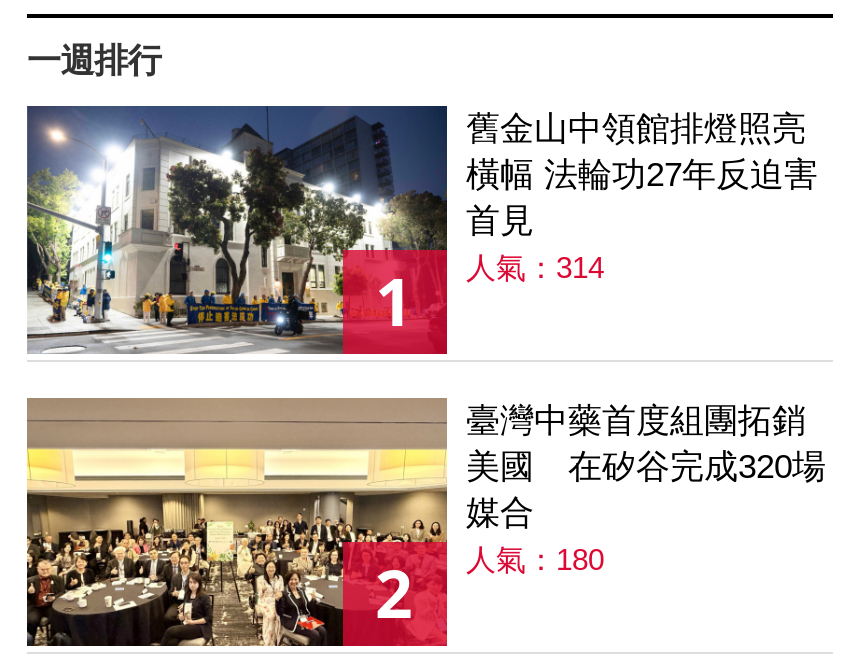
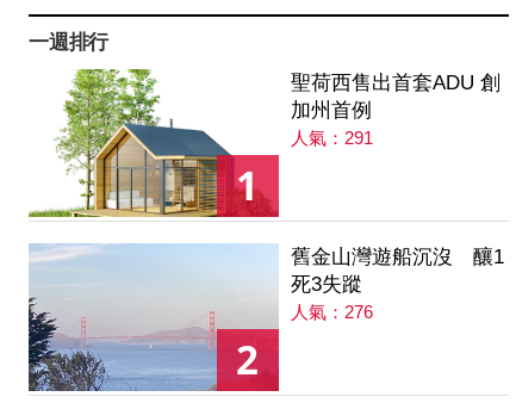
- [image]
- 舊金山中領館排燈照亮
- 橫幅 法輪功27年反迫害
- 首見
- 人氣：314
+ [image]
+ 聖荷西售出首套ADU 創
+ 加州首例
+ 人氣：291

- [image]
- 臺灣中藥首度組團拓銷
- 美國 在矽谷完成320場
- 媒合
- 人氣：180
+ [image]
+ 舊金山灣遊船沉沒 釀1
+ 死3失蹤
+ 人氣：276
